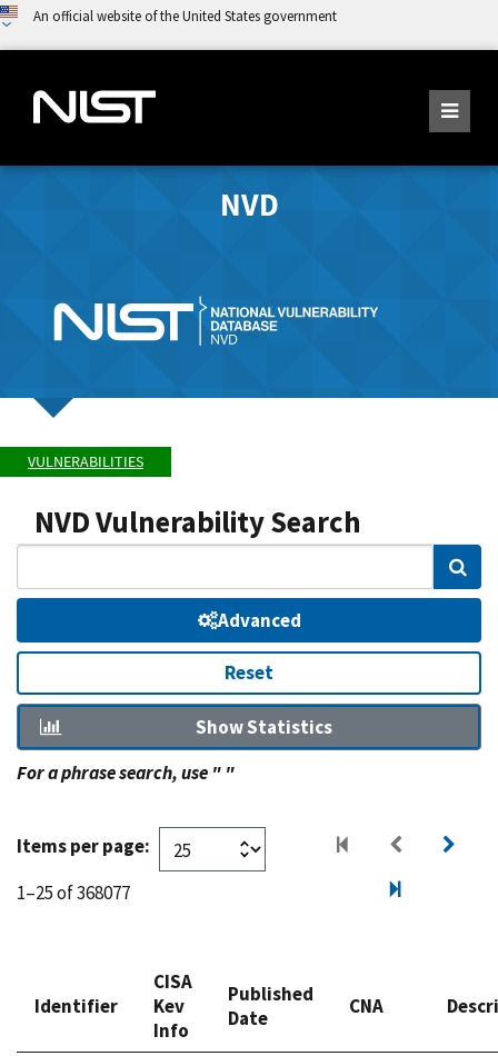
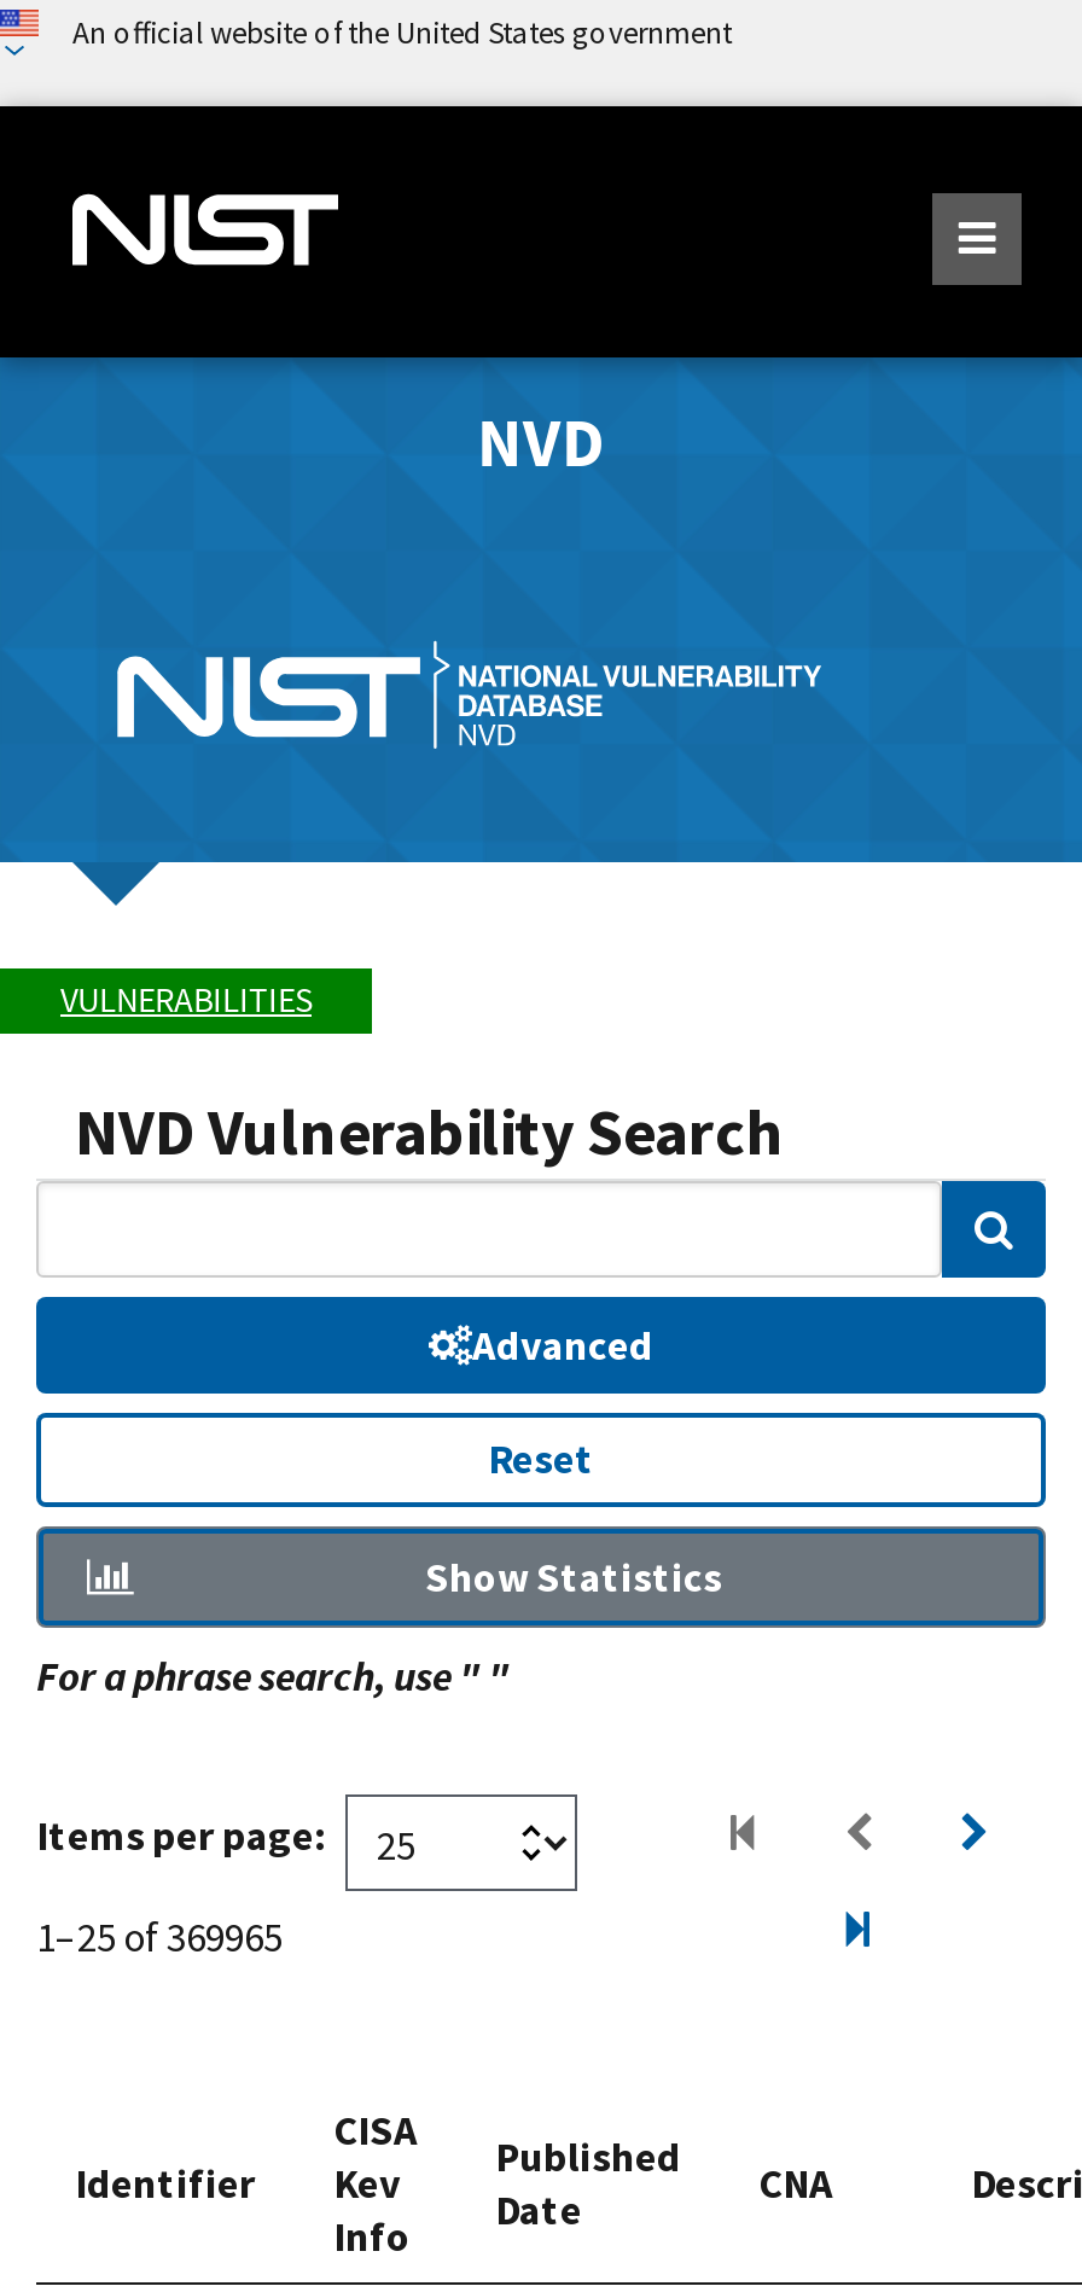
- 1–25 of 368077
+ 1–25 of 369965
